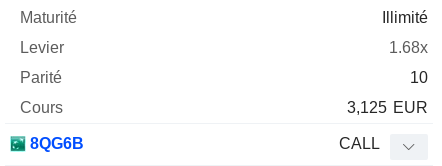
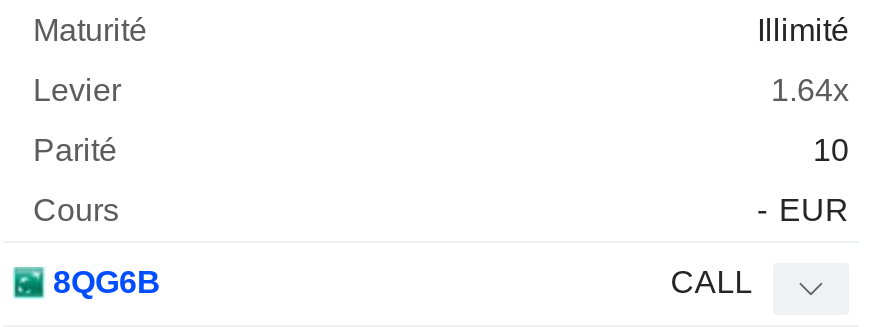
- 1.68x
+ 1.64x

- 3,125 EUR
+ - EUR
